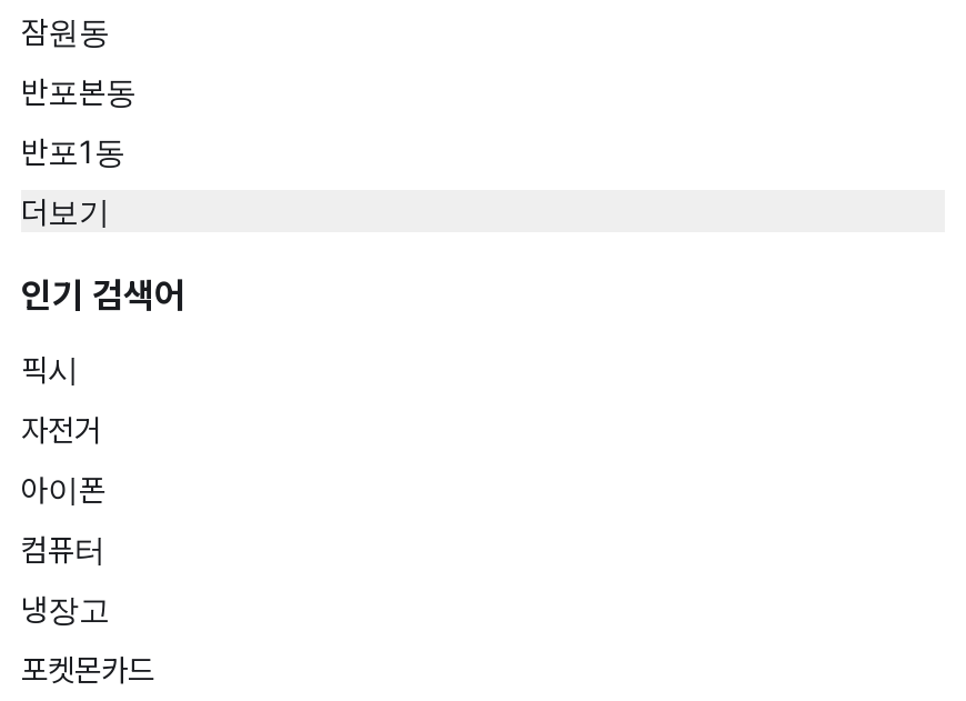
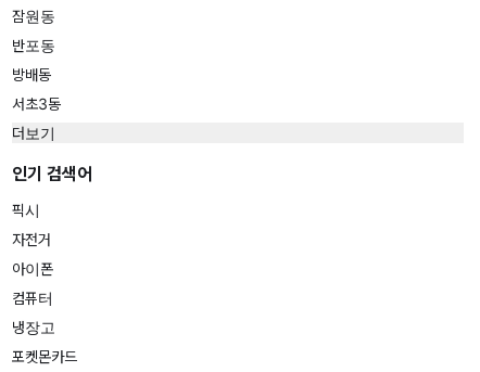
- 반포본동
- 반포1동
+ 반포동
+ 방배동
+ 서초3동
